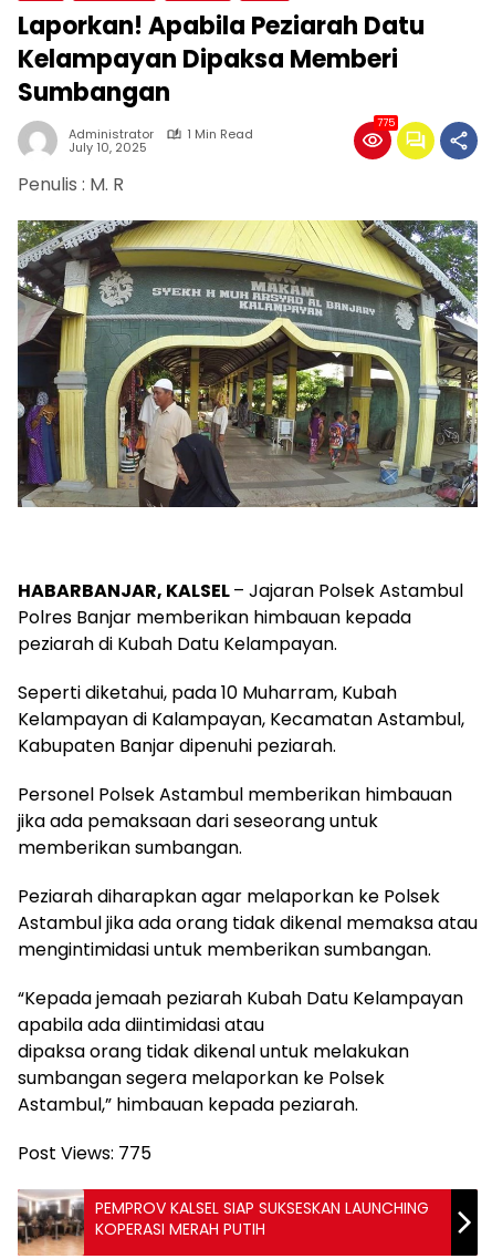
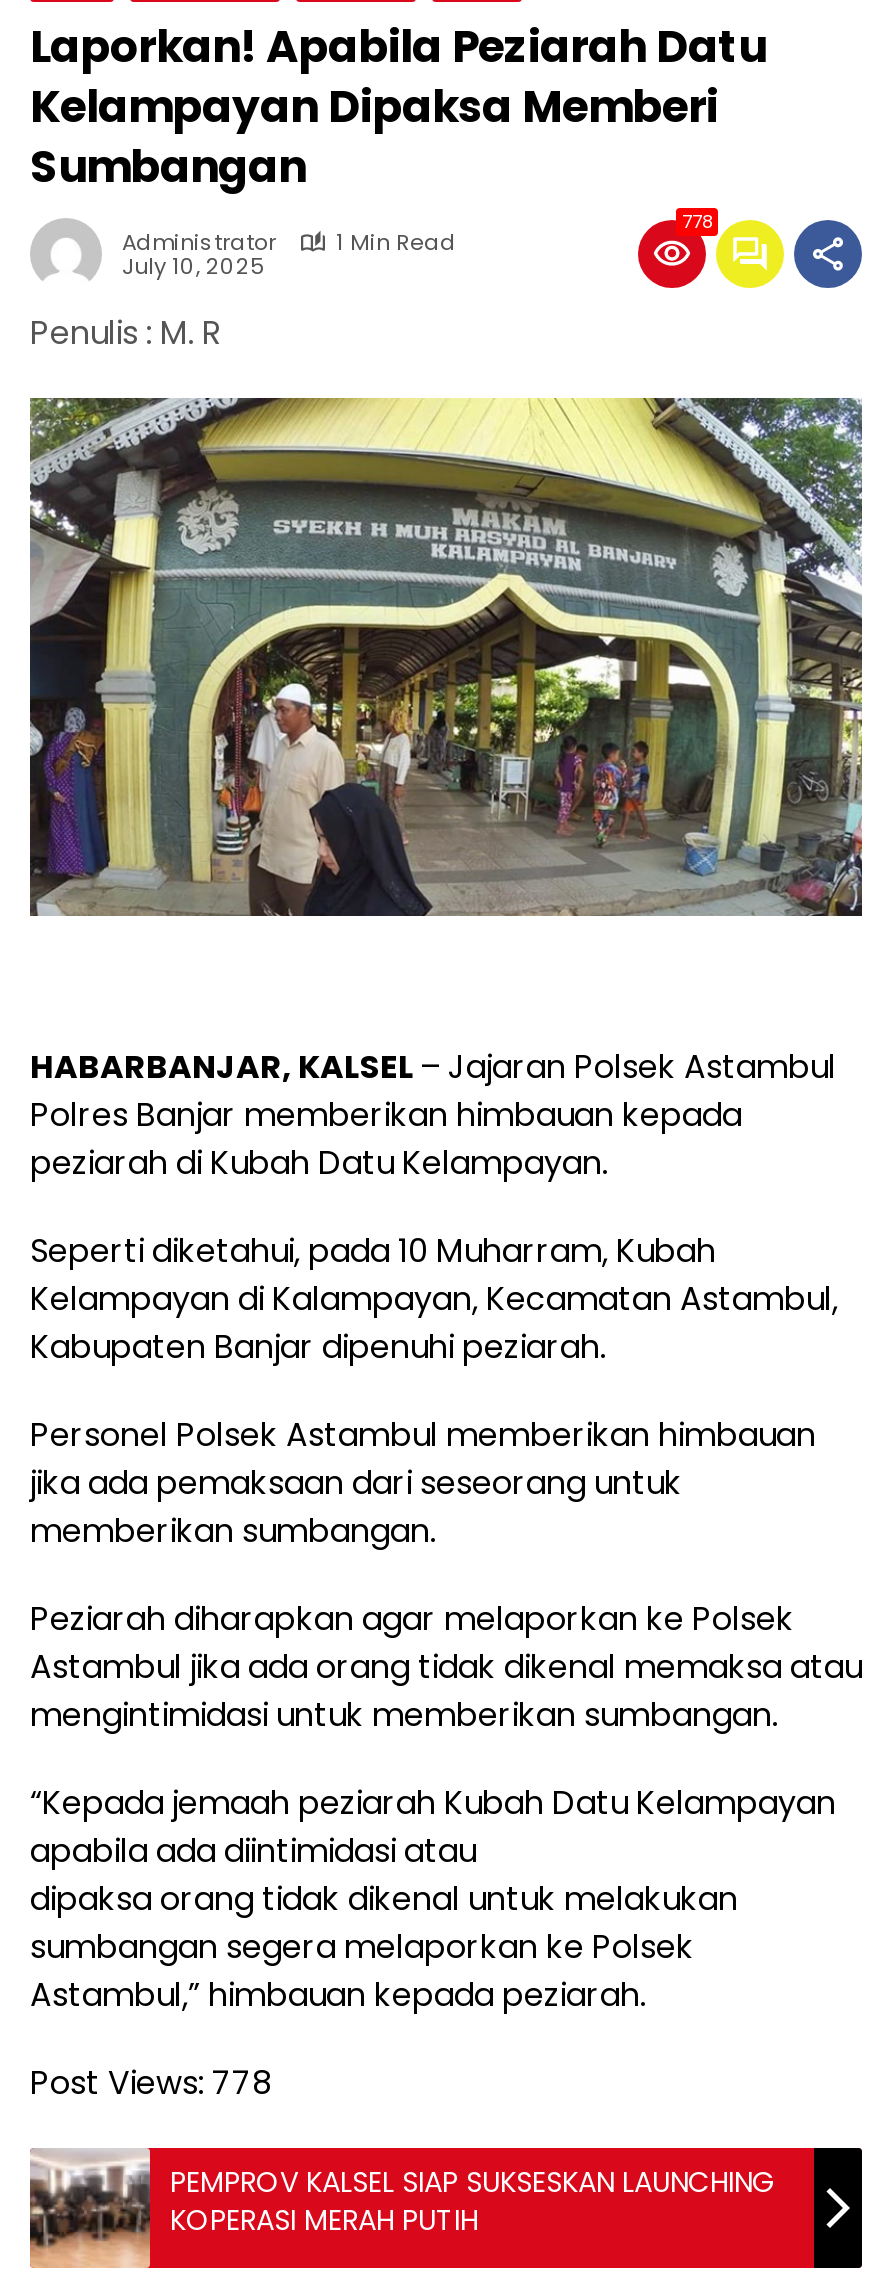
- 775
+ 778

- Post Views: 775
+ Post Views: 778
